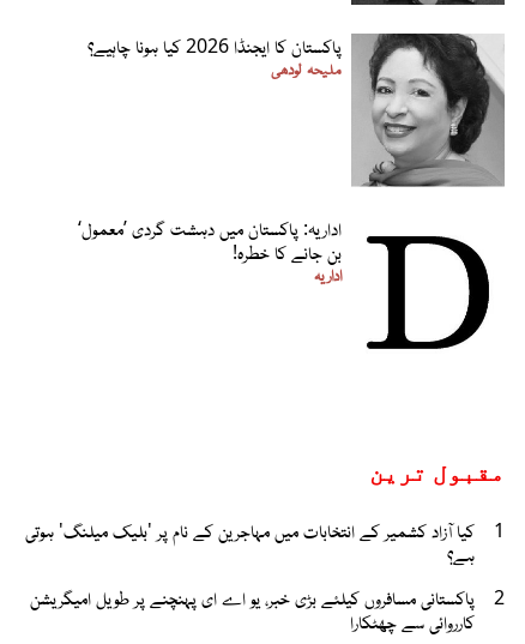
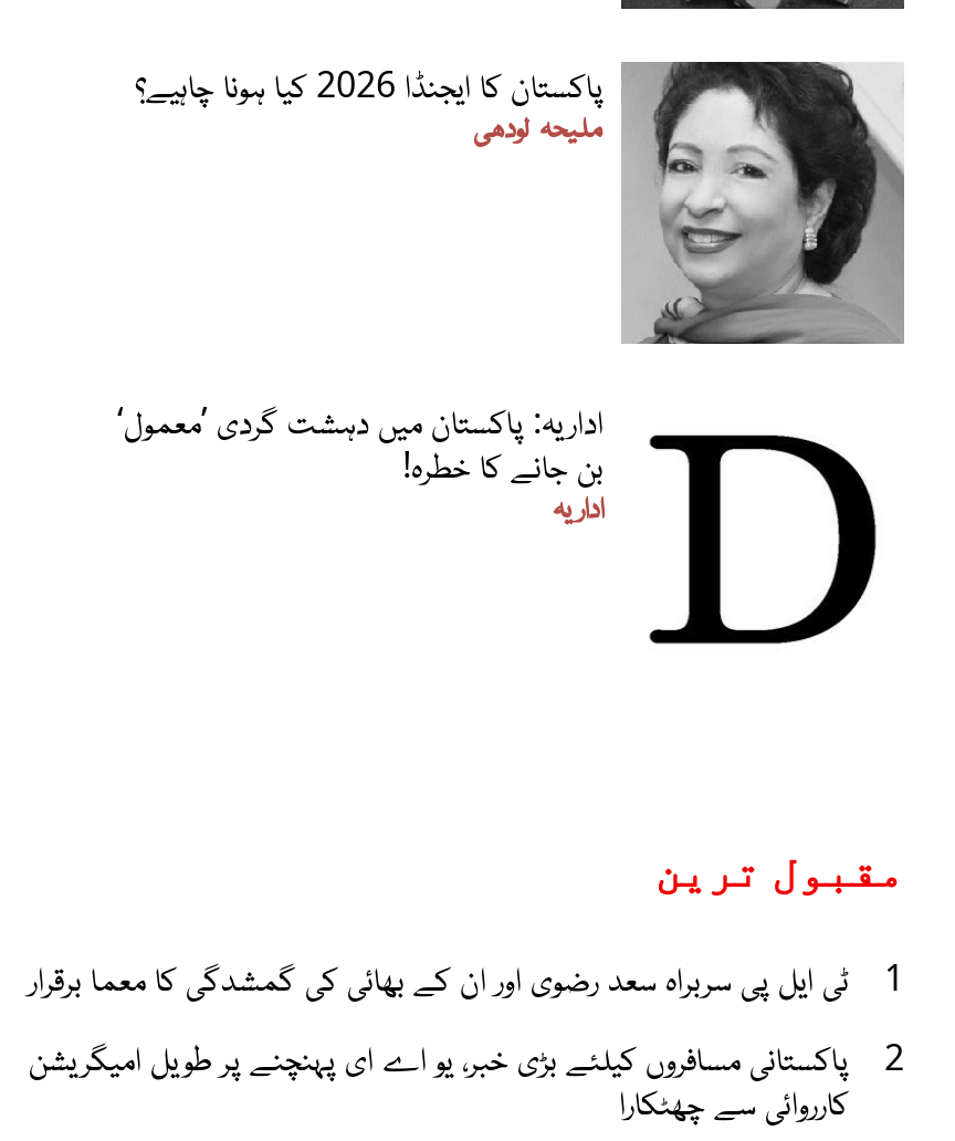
- کیا آزاد کشمیر کے انتخابات میں مہاجرین کے نام پر 'بلیک میلنگ' ہوتی
- ہے؟
+ ٹی ایل پی سربراہ سعد رضوی اور ان کے بھائی کی گمشدگی کا معما برقرار
